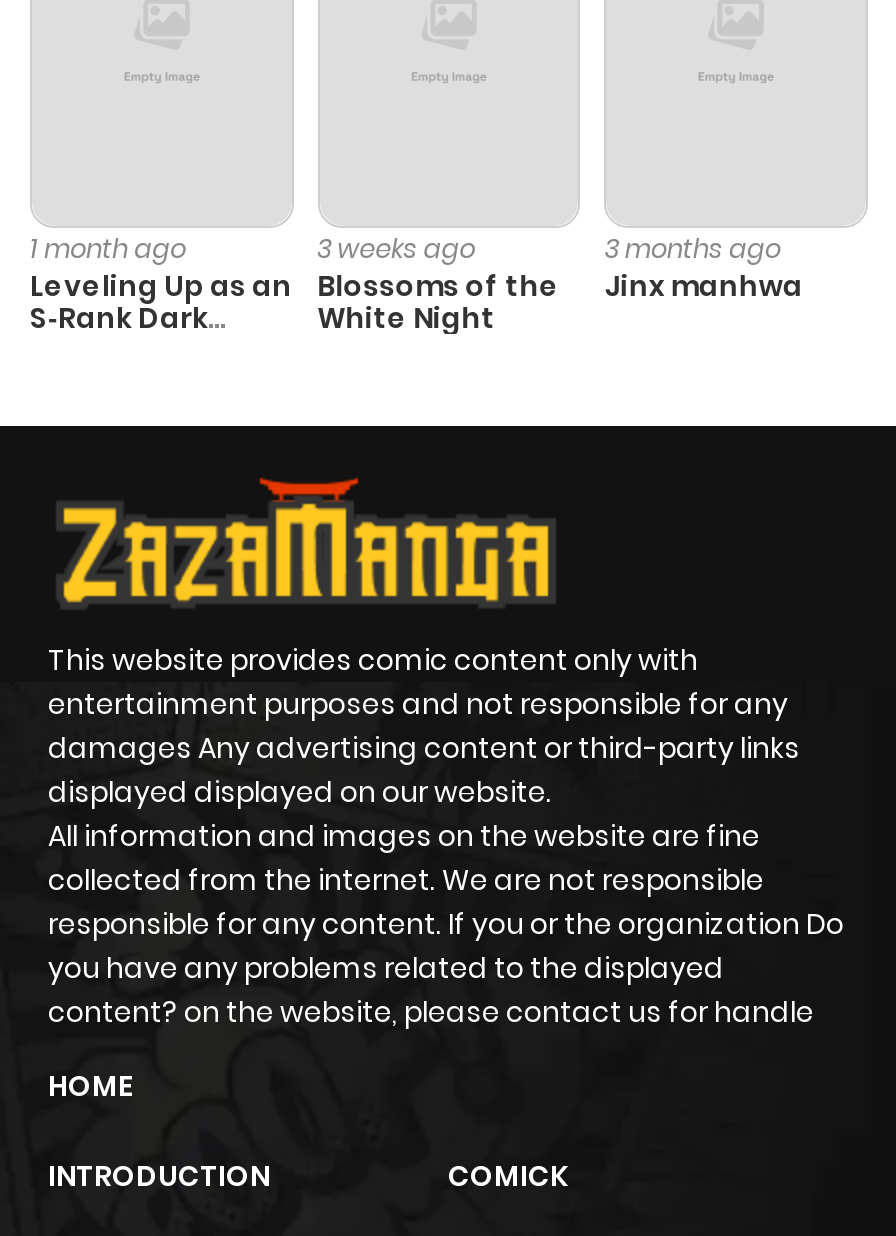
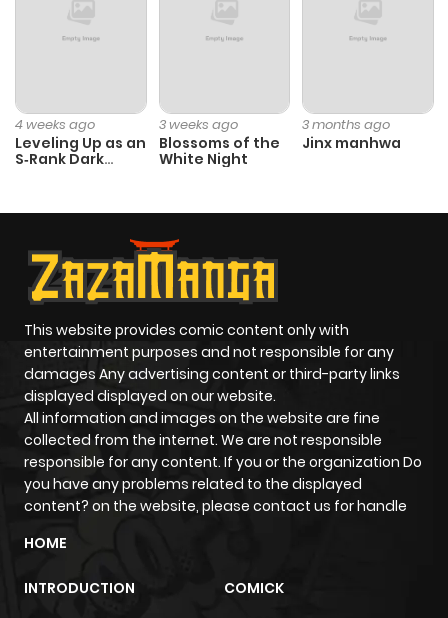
- 1 month ago
+ 4 weeks ago
